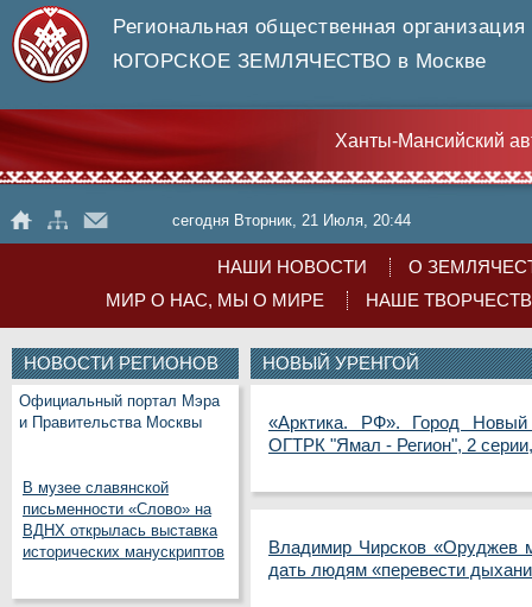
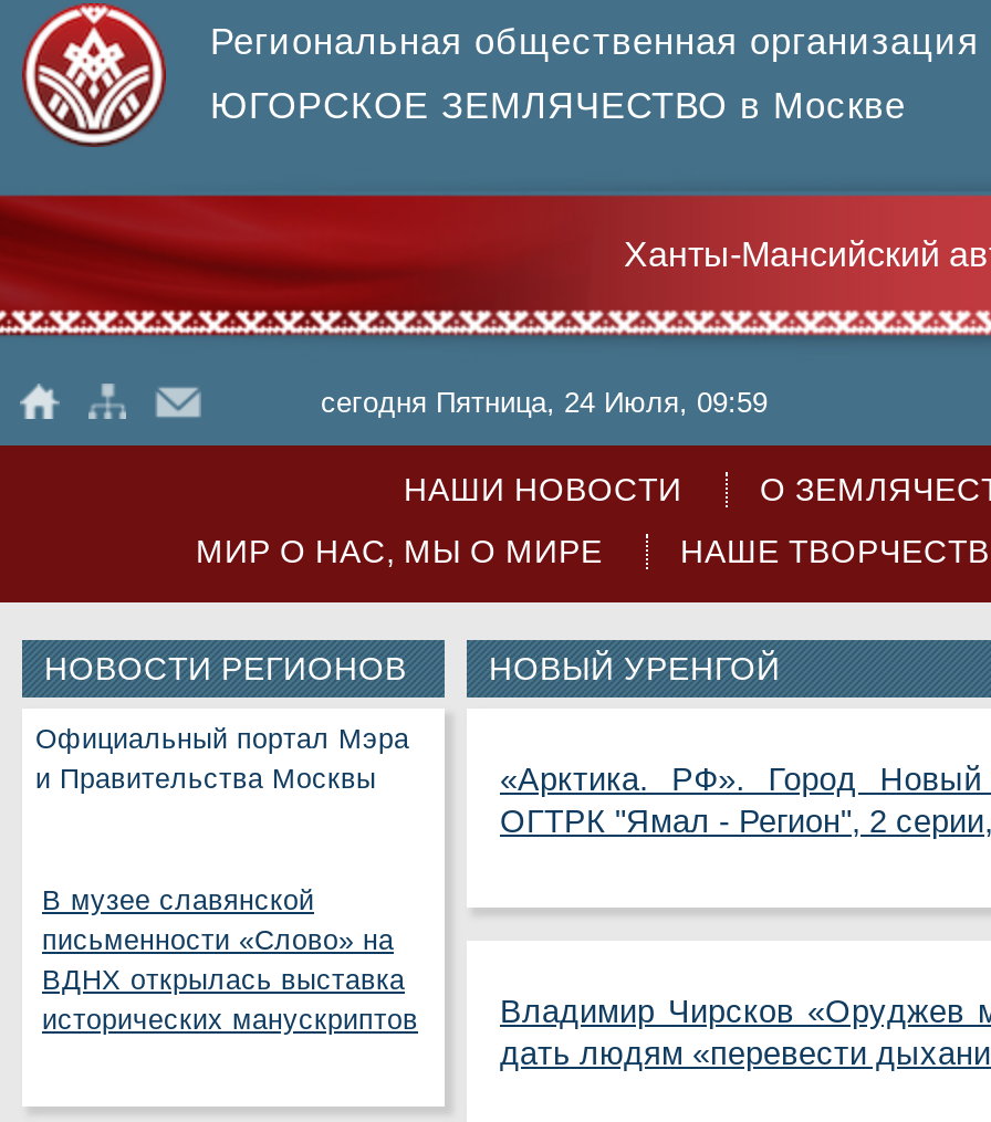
- сегодня Вторник, 21 Июля, 20:44
+ сегодня Пятница, 24 Июля, 09:59
